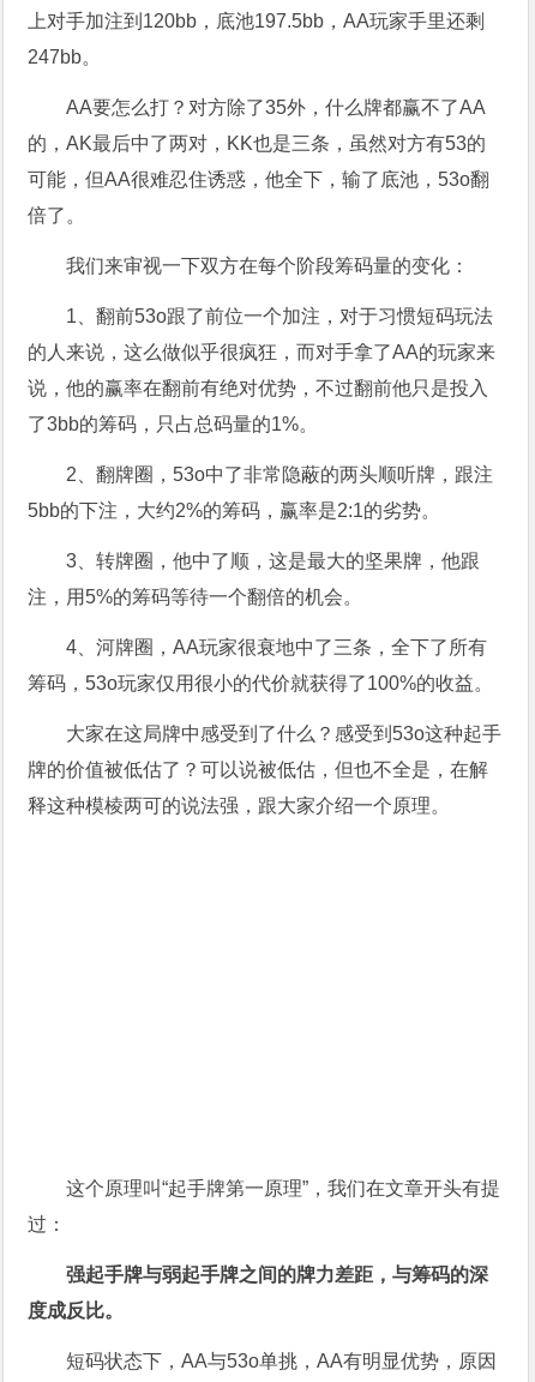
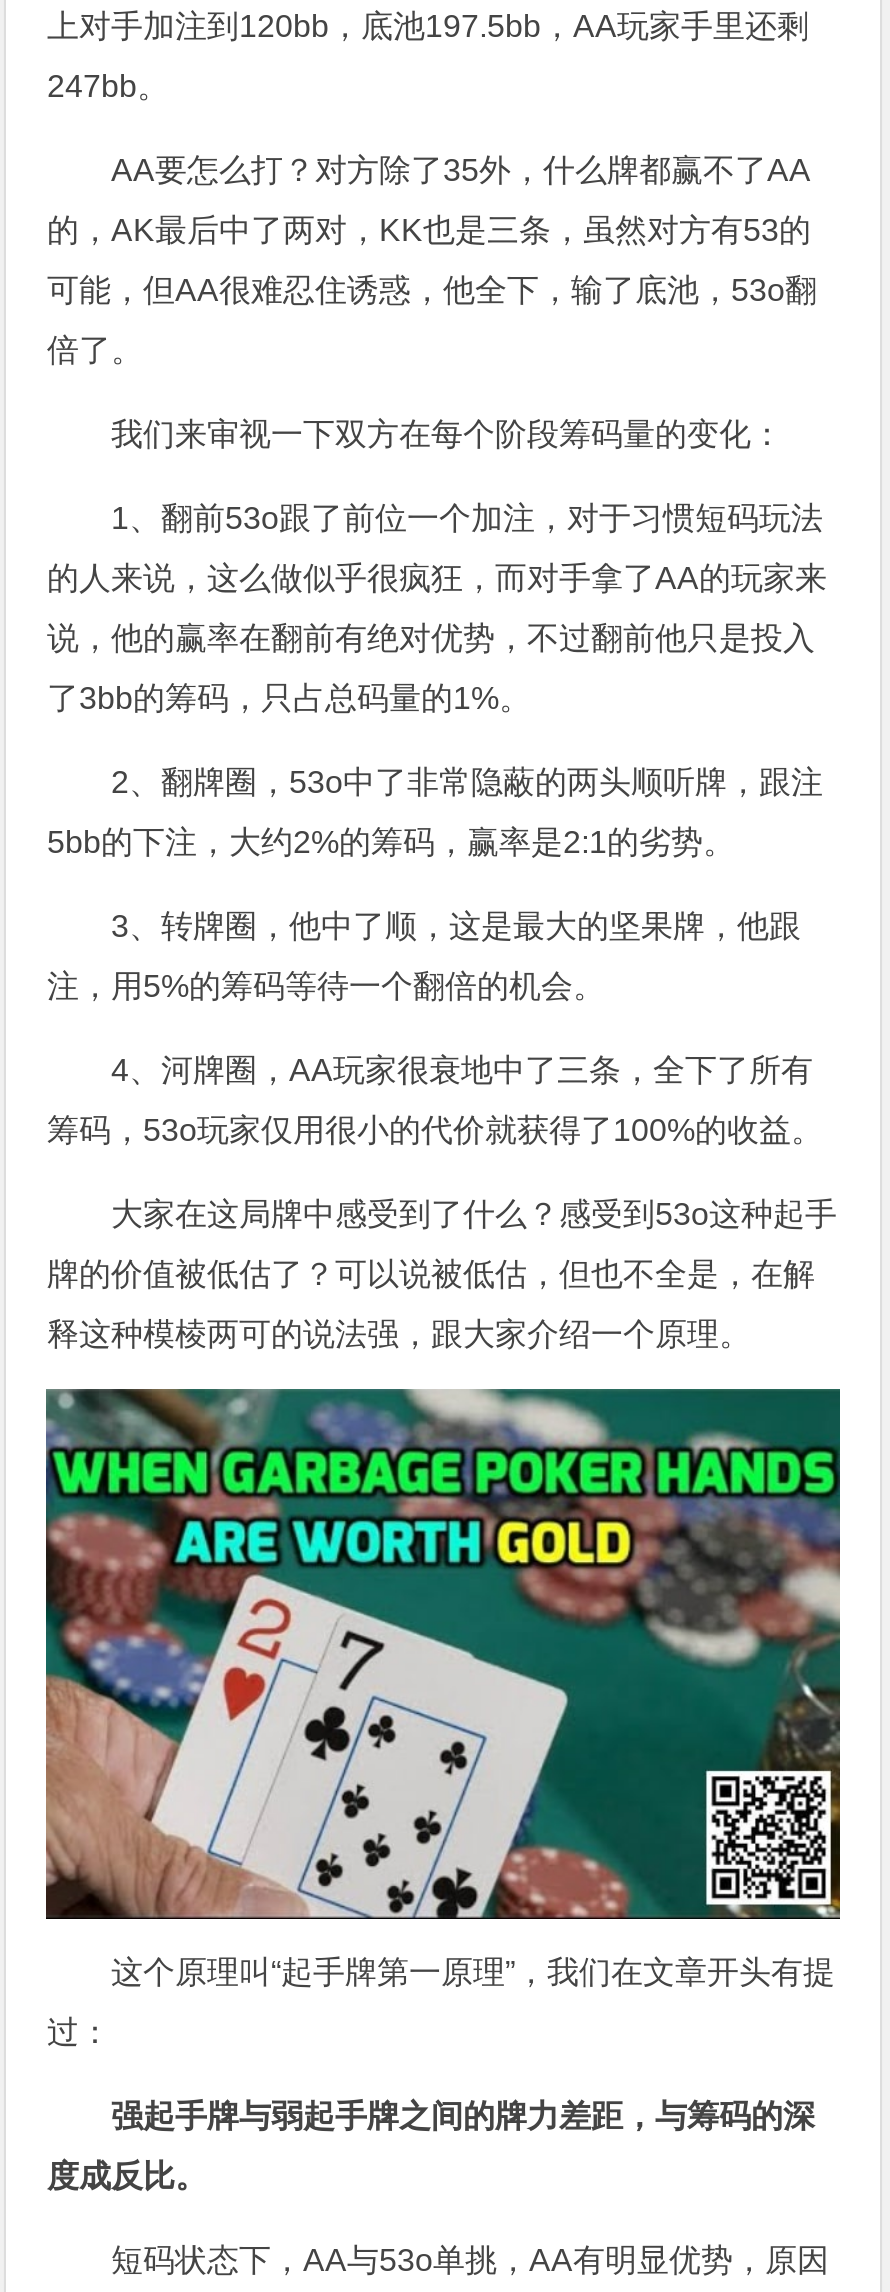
+ [image]
